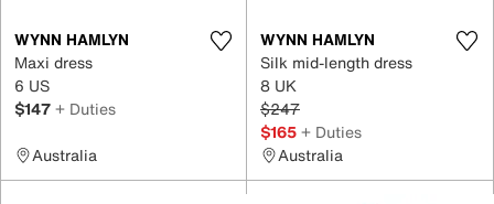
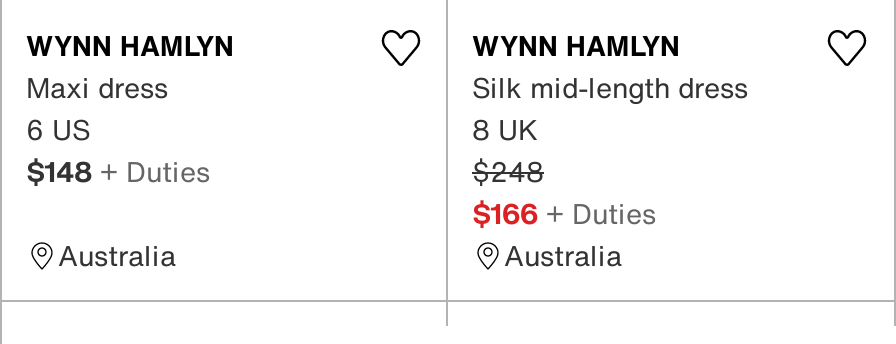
- $147 + Duties
+ $148 + Duties

- $247
+ $248

- $165 + Duties
+ $166 + Duties
